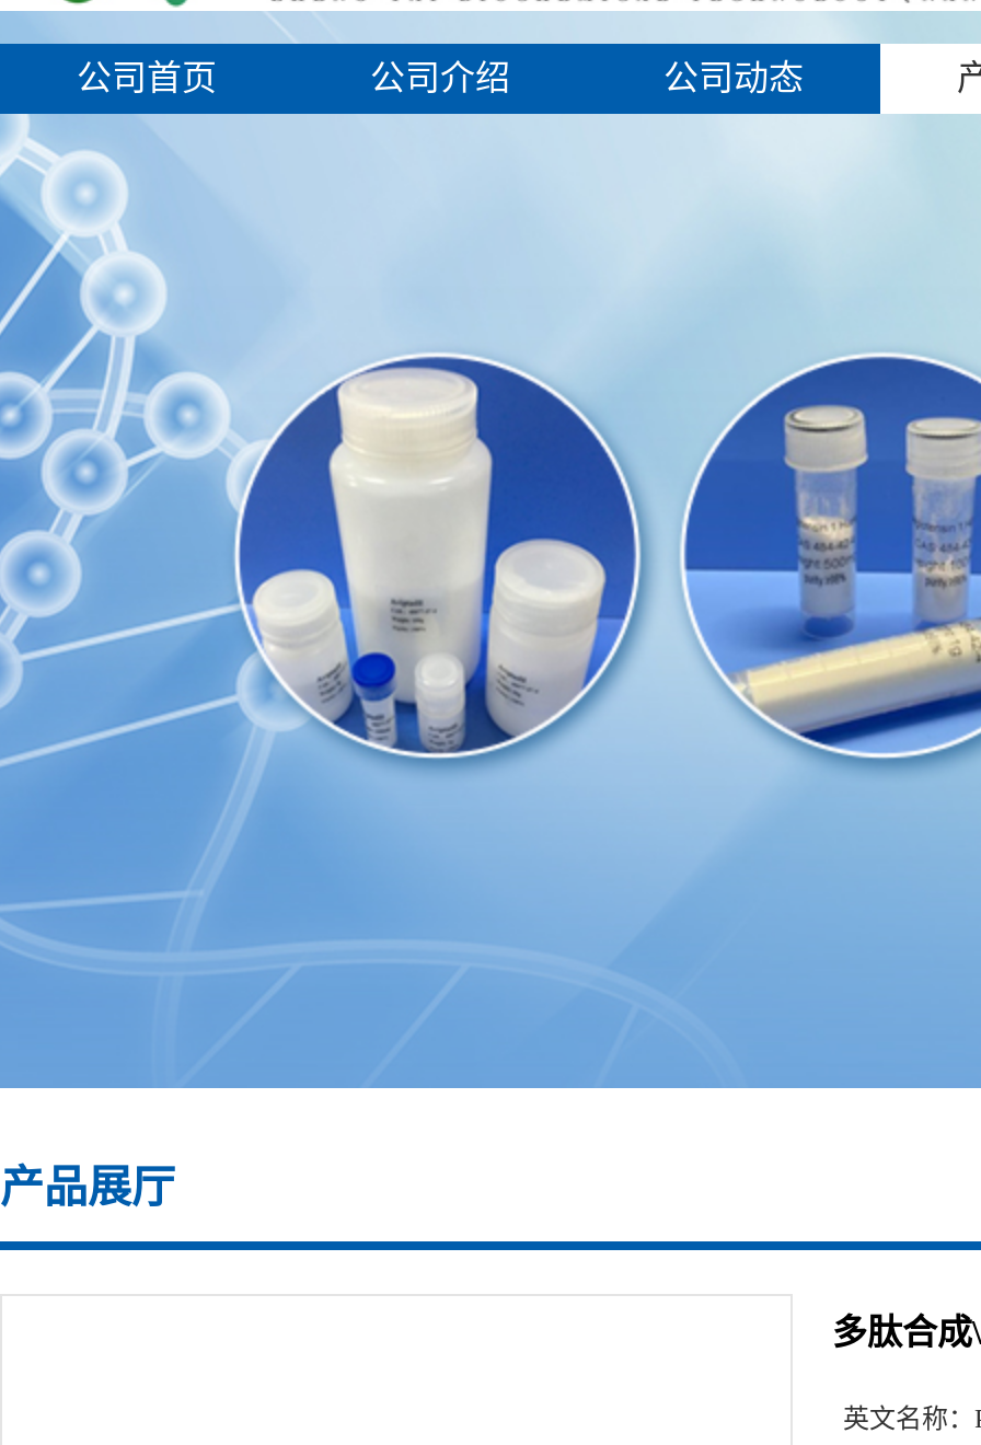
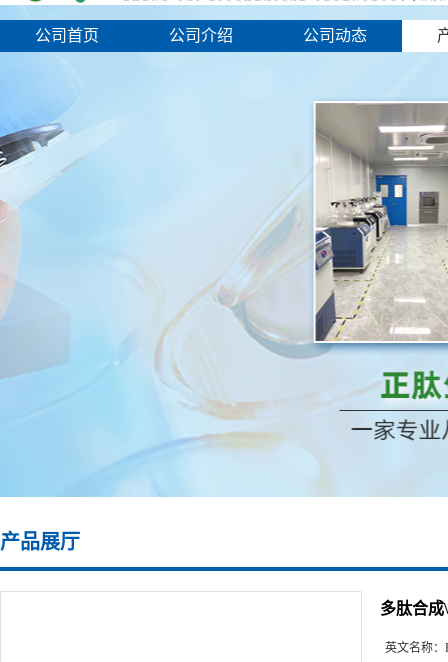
- [image]
+ [image]
